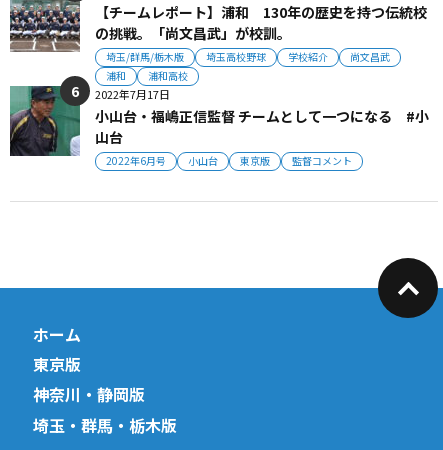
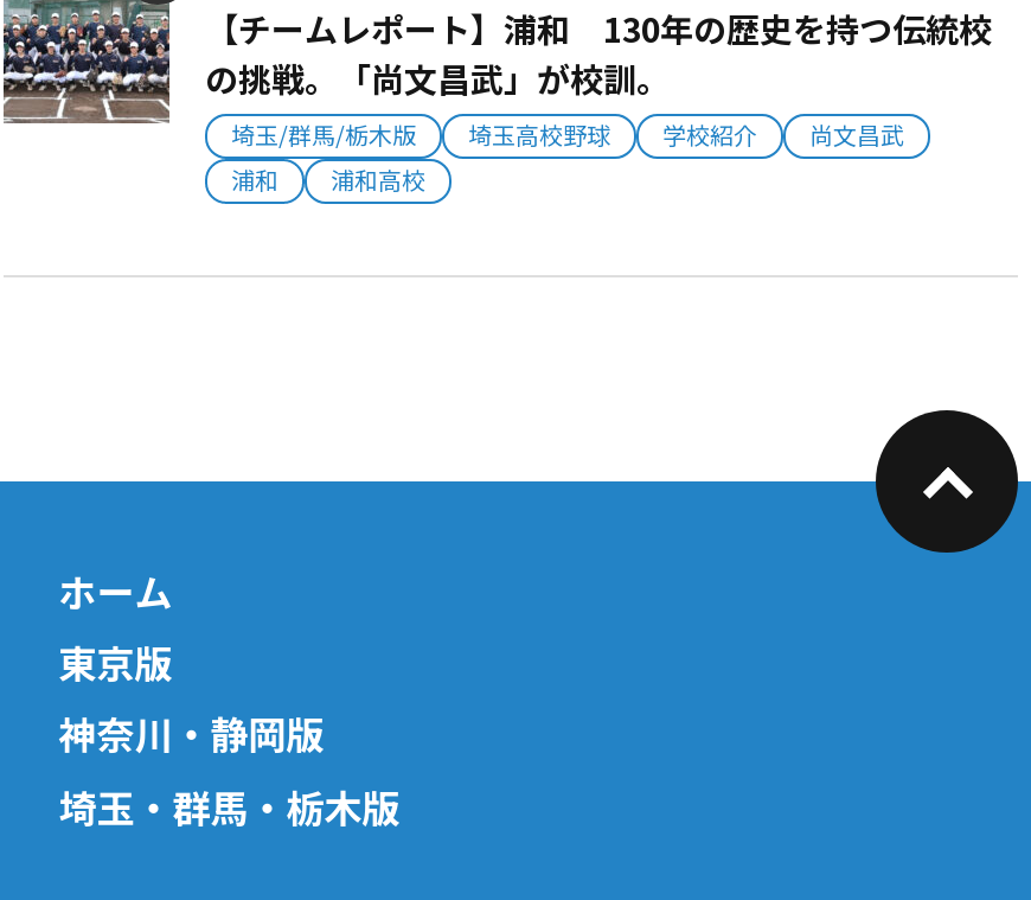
- [image]
- 2022年7月17日
- 小山台・福嶋正信監督 チームとして一つになる #小
- 山台
- 2022年6月号
- 小山台
- 東京版
- 監督コメント
